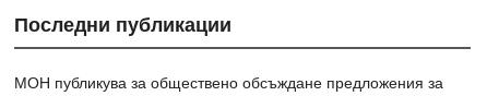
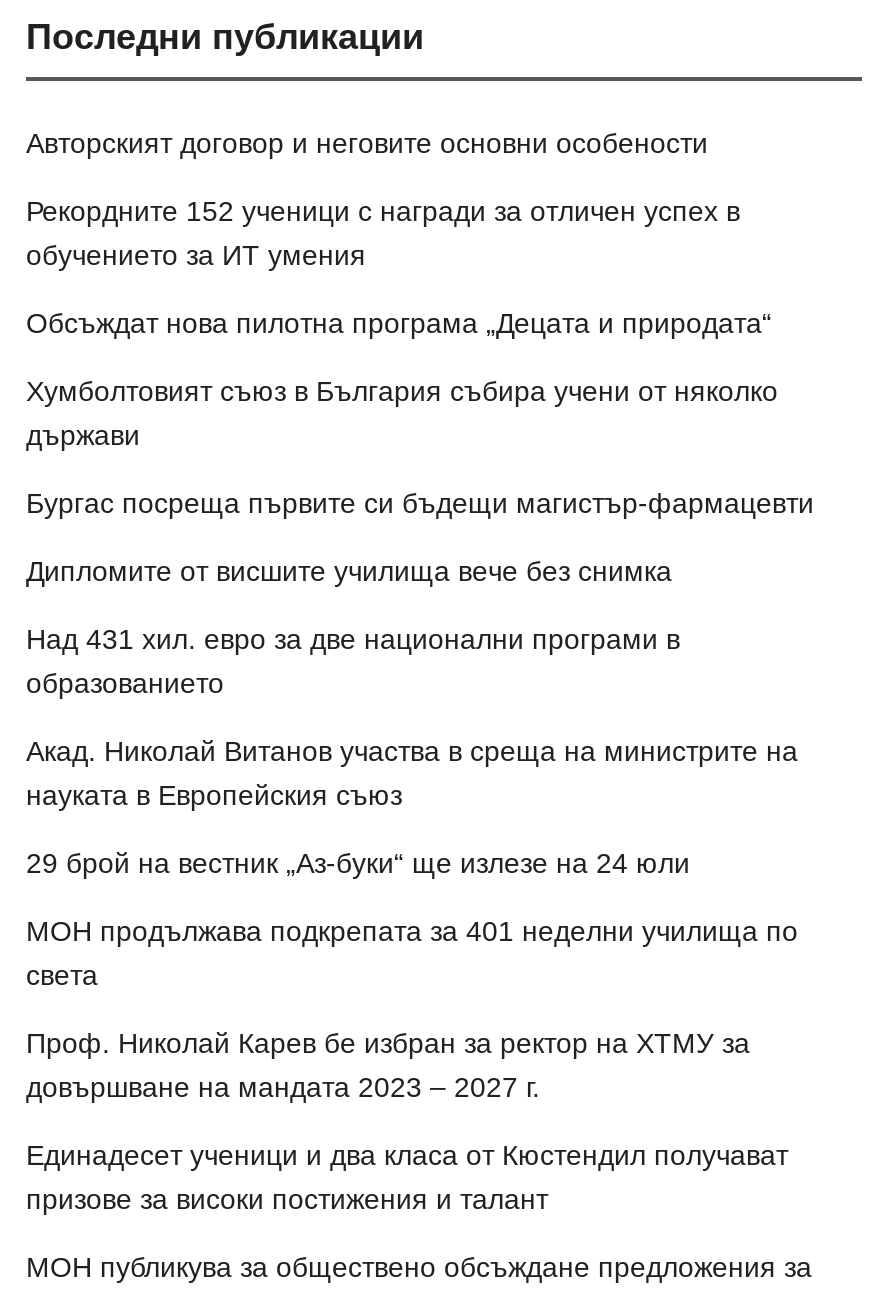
+ Авторският договор и неговите основни особености
+ Рекордните 152 ученици с награди за отличен успех в
+ обучението за ИТ умения
+ Обсъждат нова пилотна програма „Децата и природата“
+ Хумболтовият съюз в България събира учени от няколко
+ държави
+ Бургас посреща първите си бъдещи магистър-фармацевти
+ Дипломите от висшите училища вече без снимка
+ Над 431 хил. евро за две национални програми в
+ образованието
+ Акад. Николай Витанов участва в среща на министрите на
+ науката в Европейския съюз
+ 29 брой на вестник „Аз-буки“ ще излезе на 24 юли
+ МОН продължава подкрепата за 401 неделни училища по
+ света
+ Проф. Николай Карев бе избран за ректор на ХТМУ за
+ довършване на мандата 2023 – 2027 г.
+ Единадесет ученици и два класа от Кюстендил получават
+ призове за високи постижения и талант
